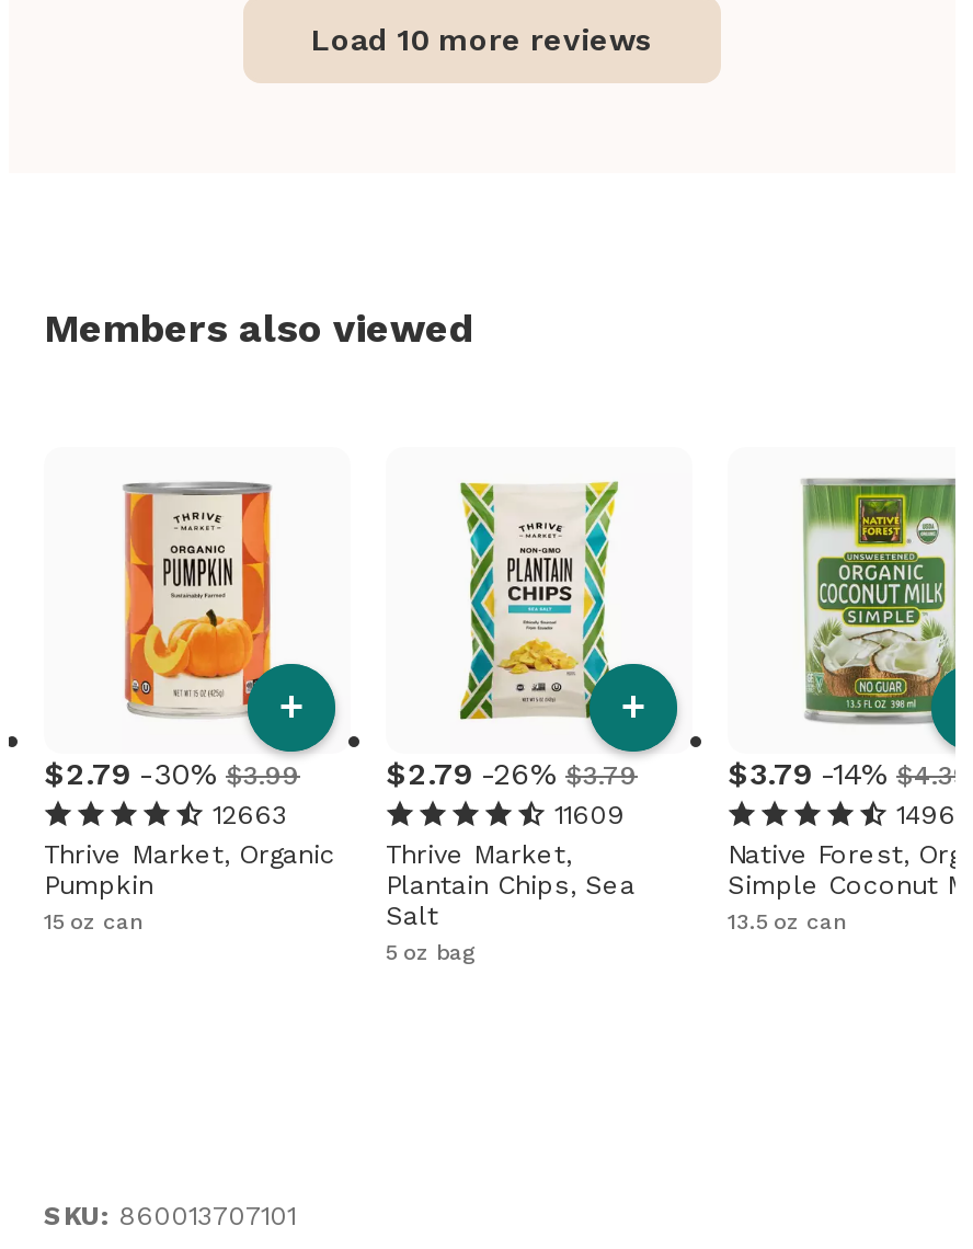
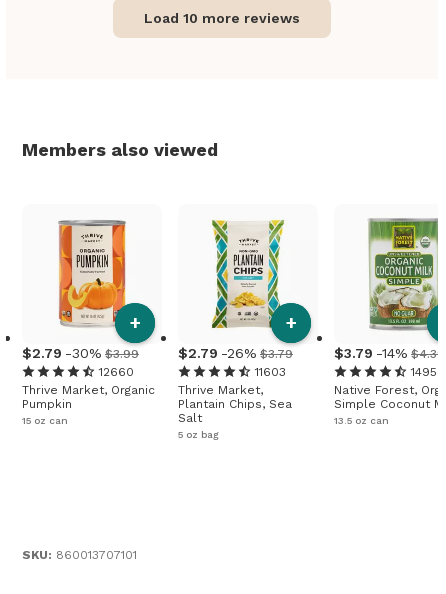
- 12663
+ 12660

- 11609
+ 11603

- 1496
+ 1495
